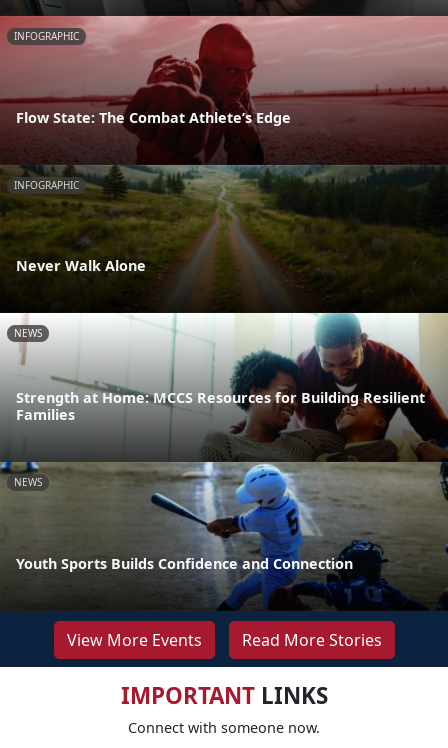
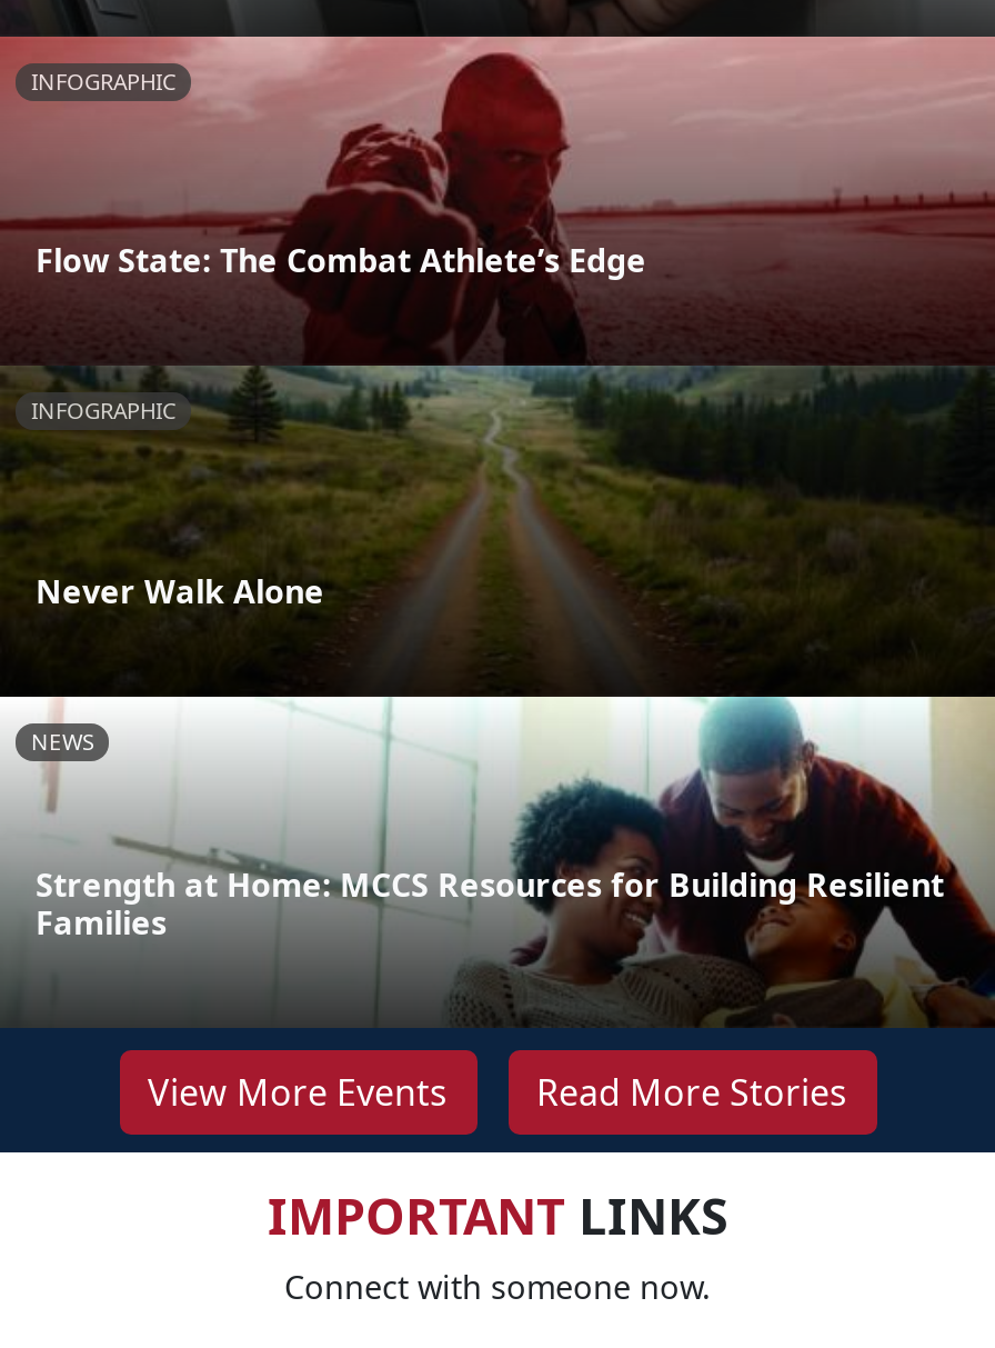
- [image]
- NEWS

- Youth Sports Builds Confidence and Connection
